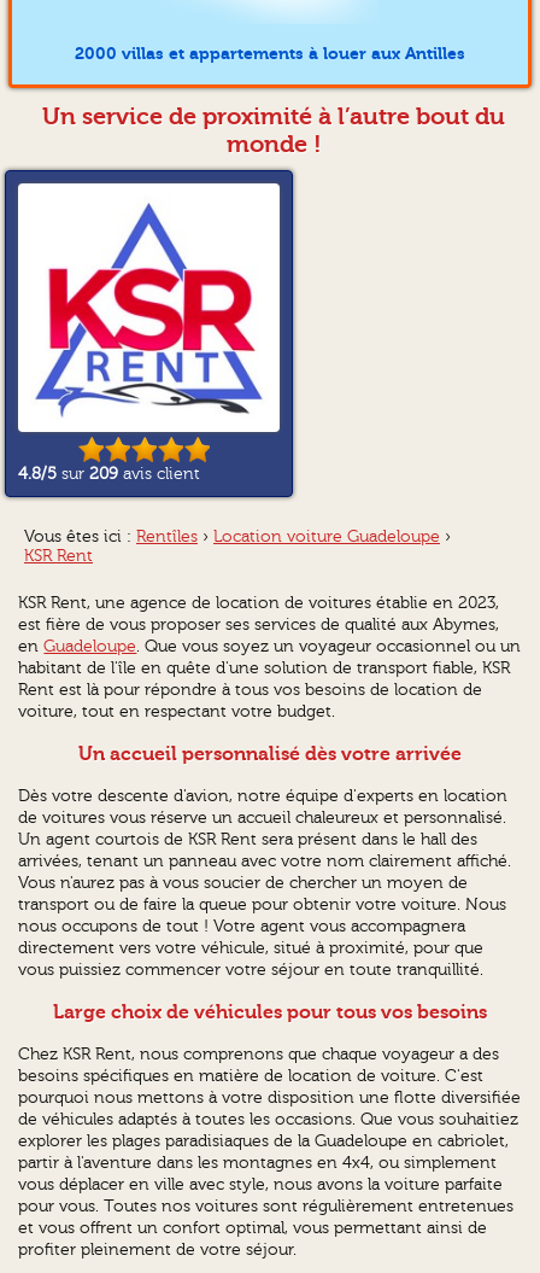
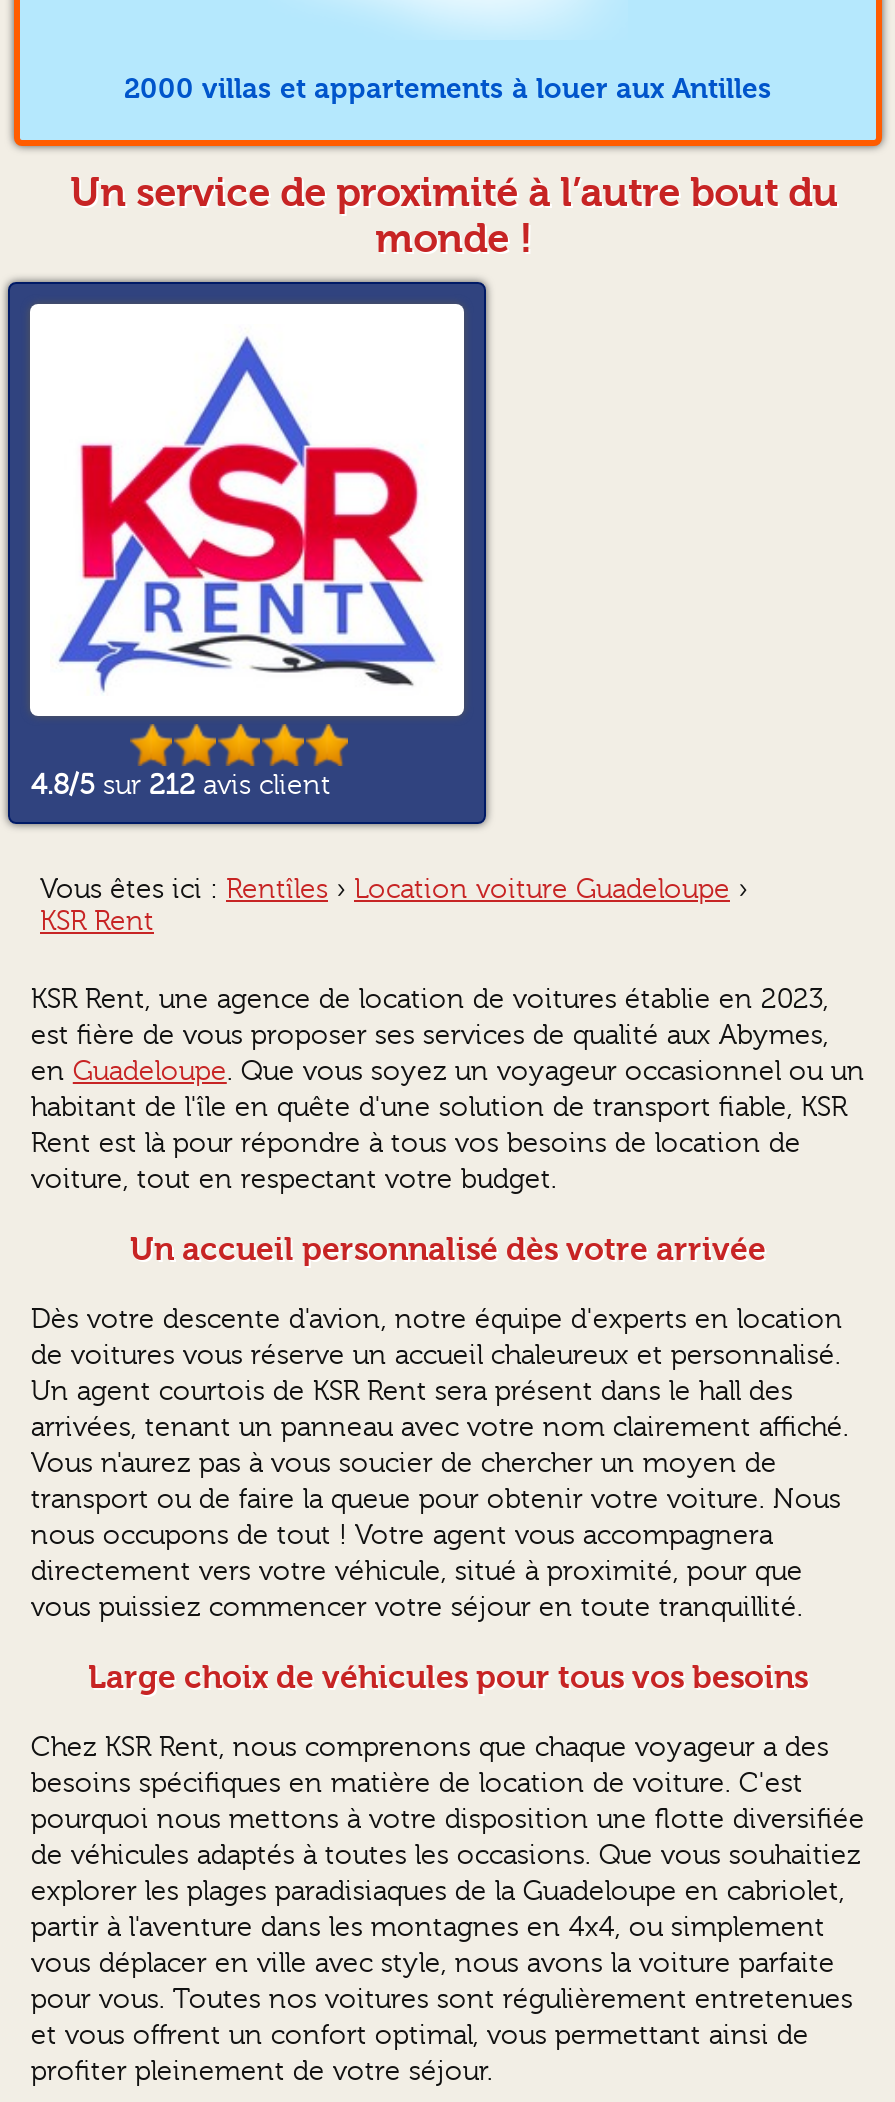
- 4.8/5 sur 209 avis client
+ 4.8/5 sur 212 avis client
